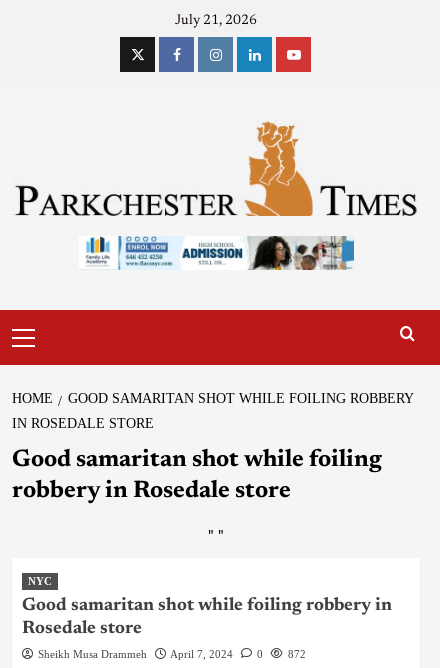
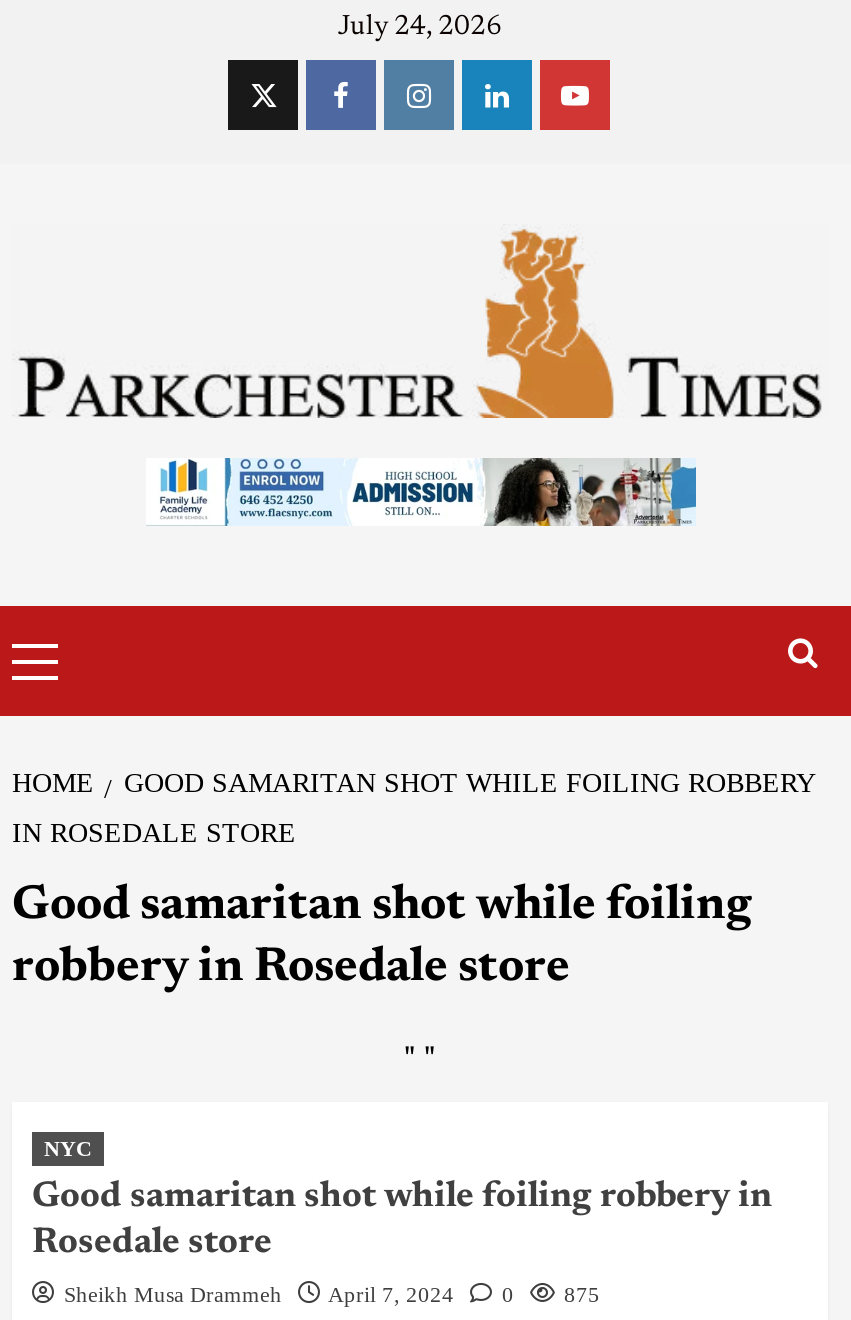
- July 21, 2026
+ July 24, 2026

- 872
+ 875
